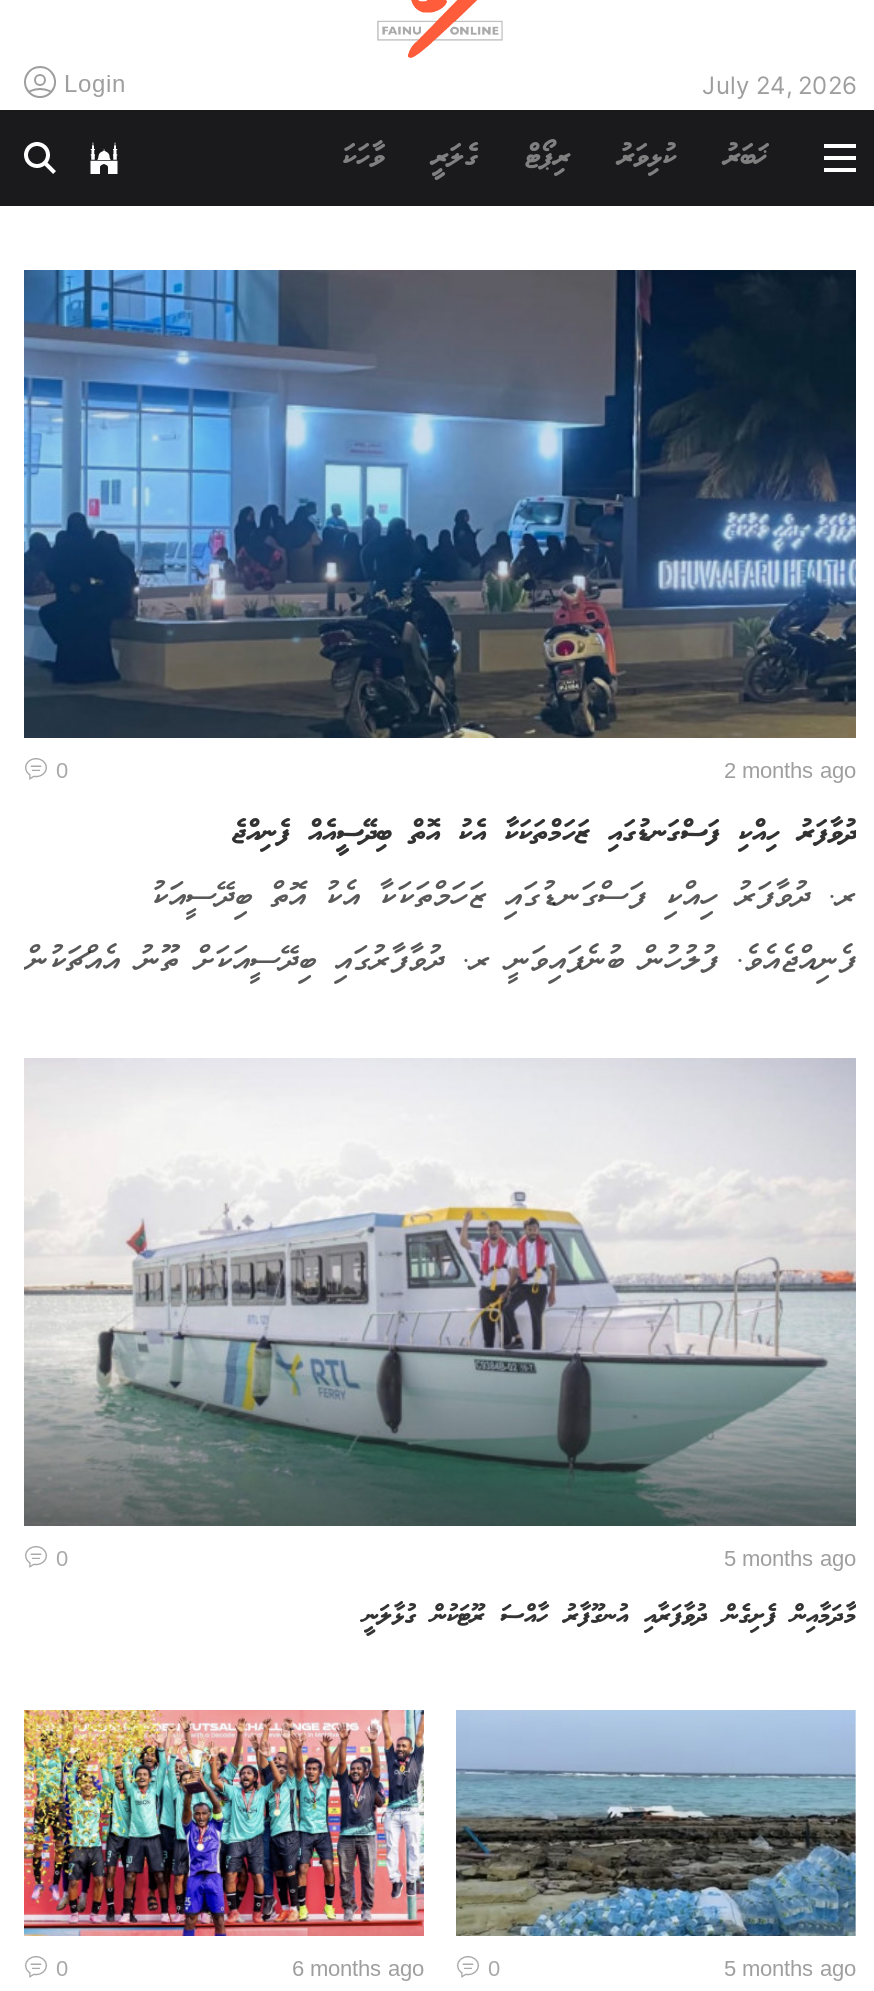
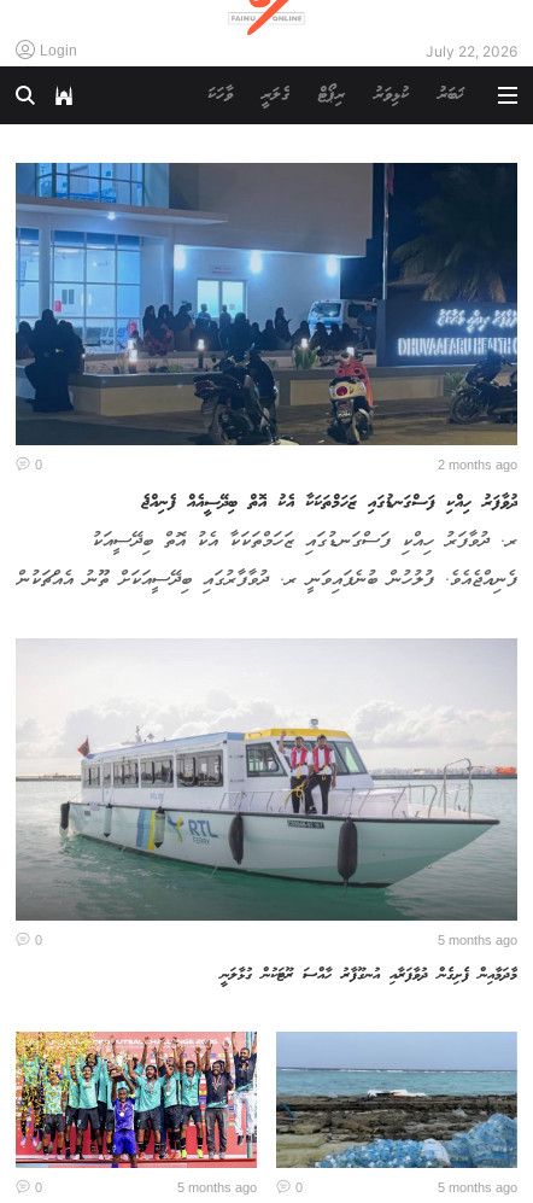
- July 24, 2026
+ July 22, 2026

- 6 months ago
+ 5 months ago
